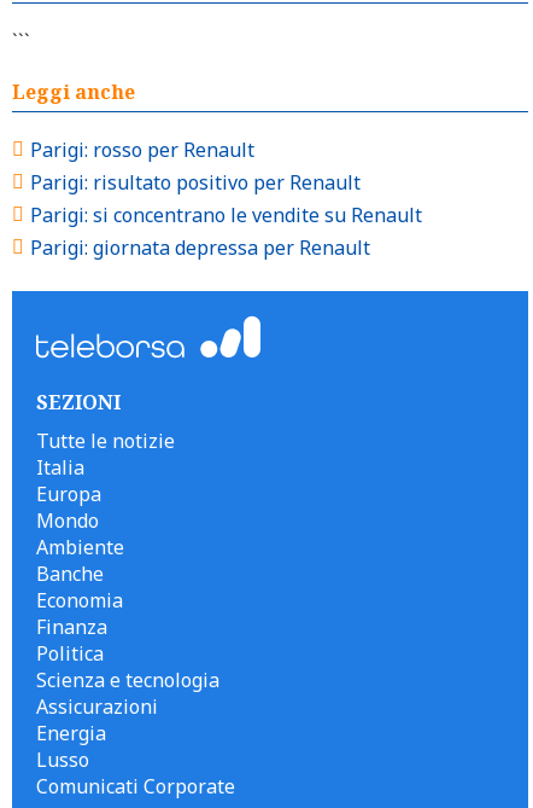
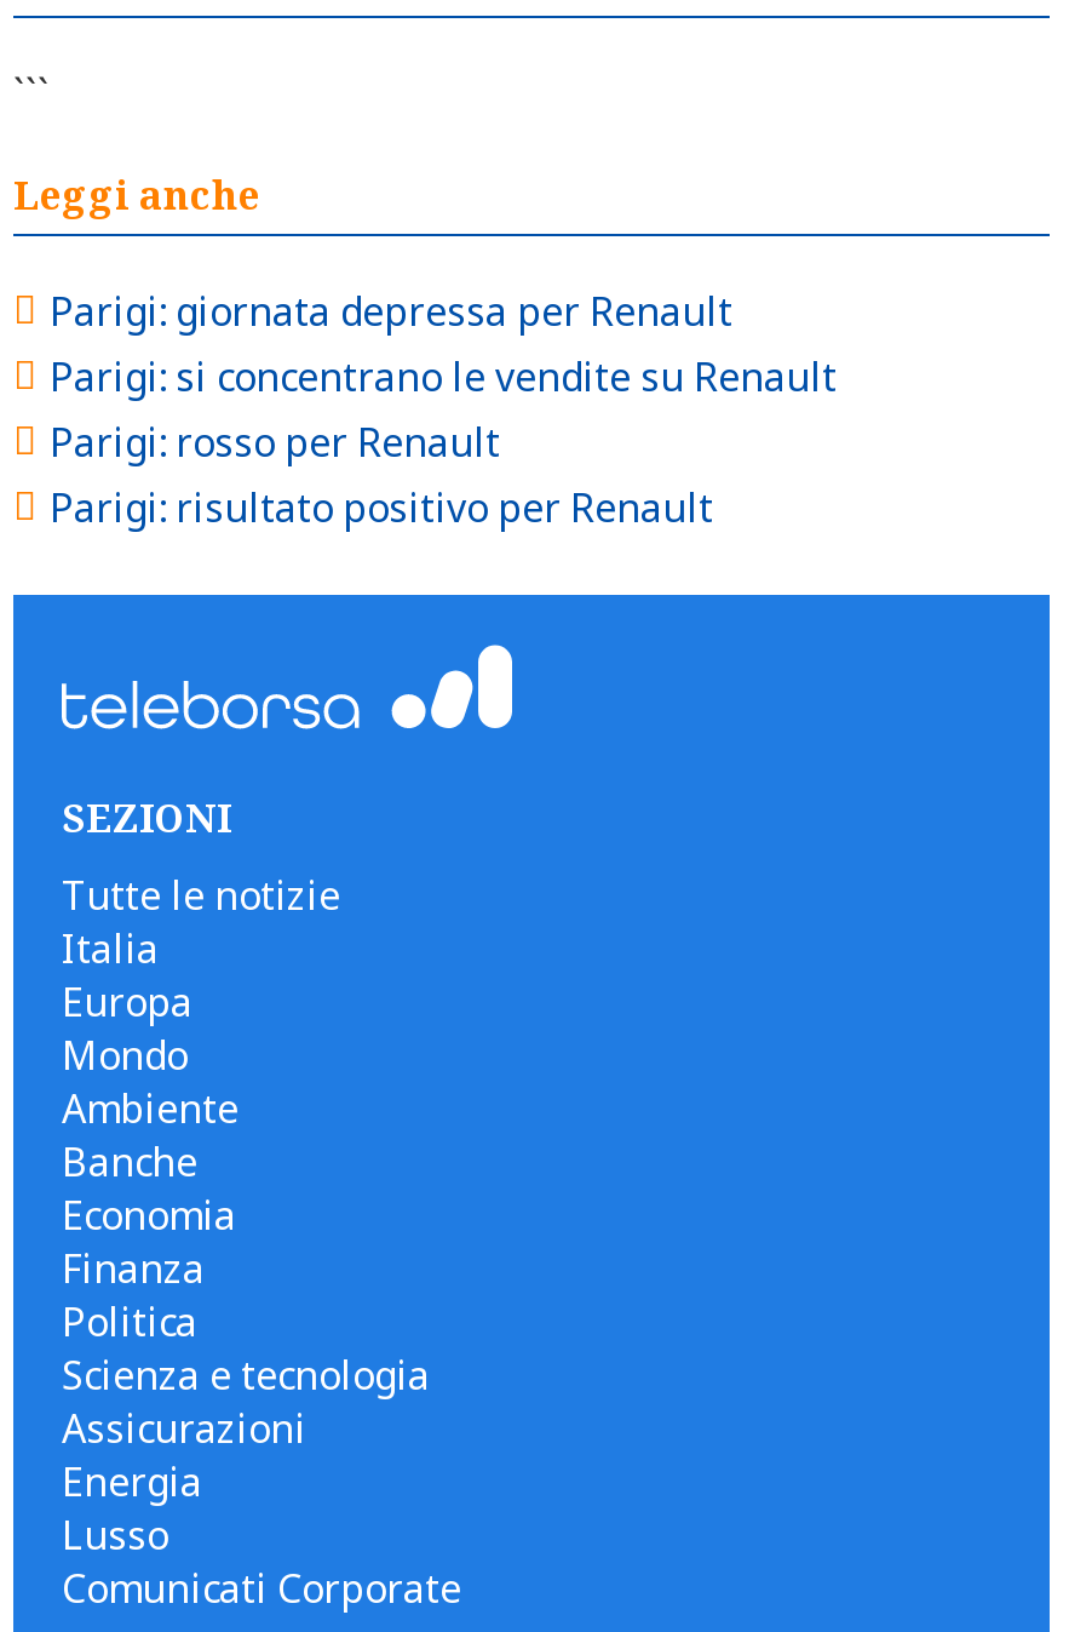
moved down: Parigi: rosso per Renault | Parigi: risultato positivo per Renault

moved up: Parigi: si concentrano le vendite su Renault | Parigi: giornata depressa per Renault
